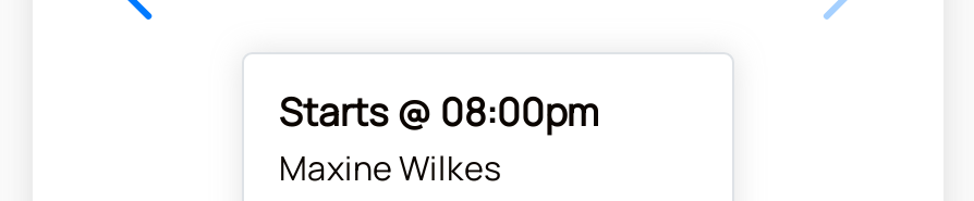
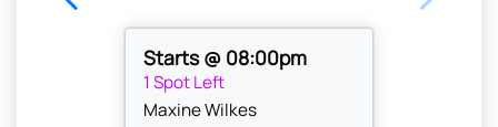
+ 1 Spot Left
